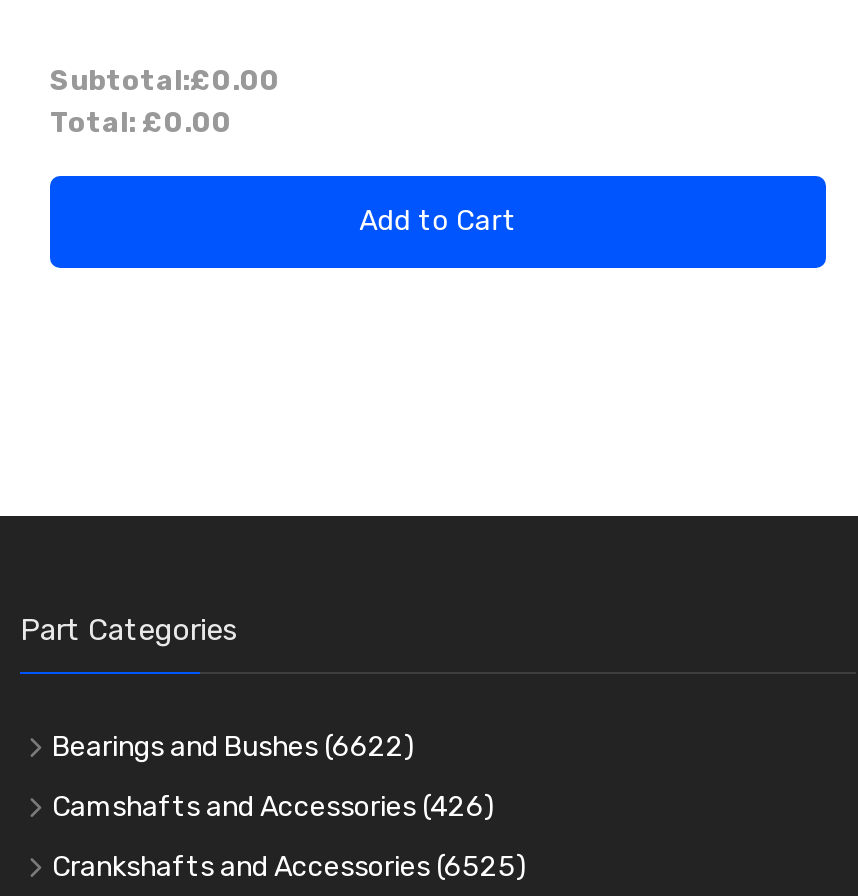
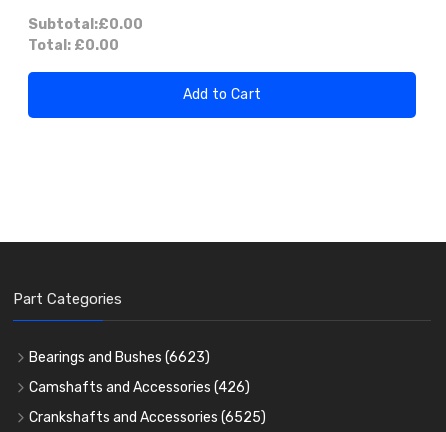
- Bearings and Bushes (6622)
+ Bearings and Bushes (6623)
